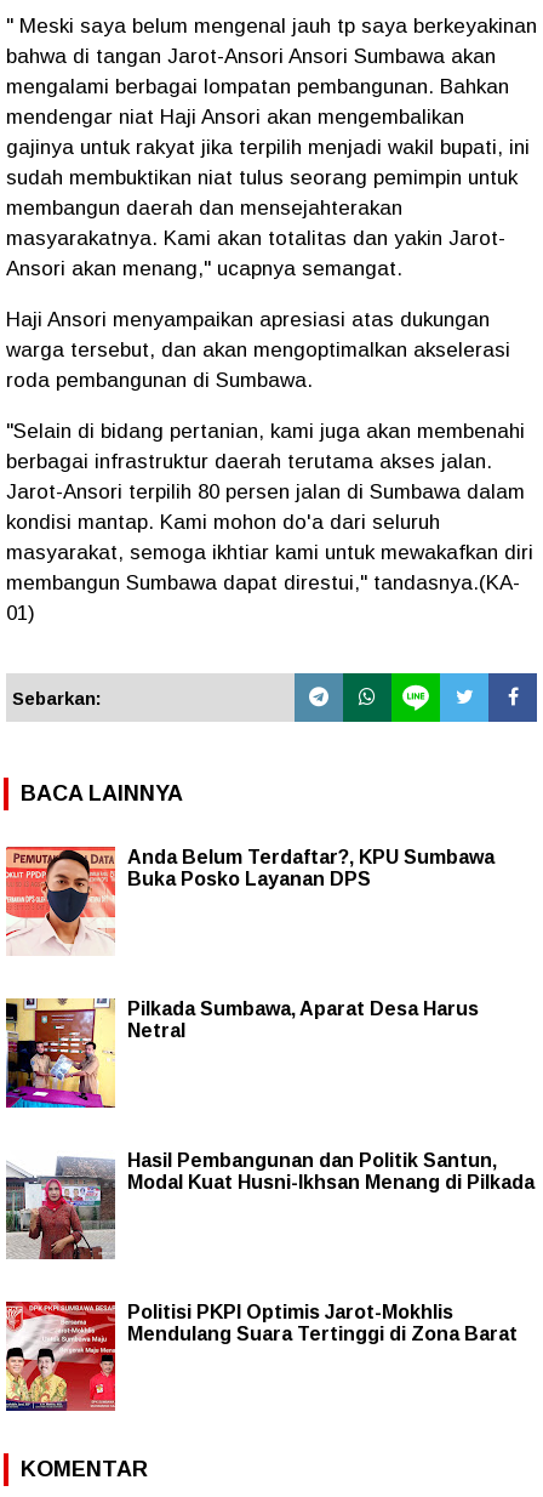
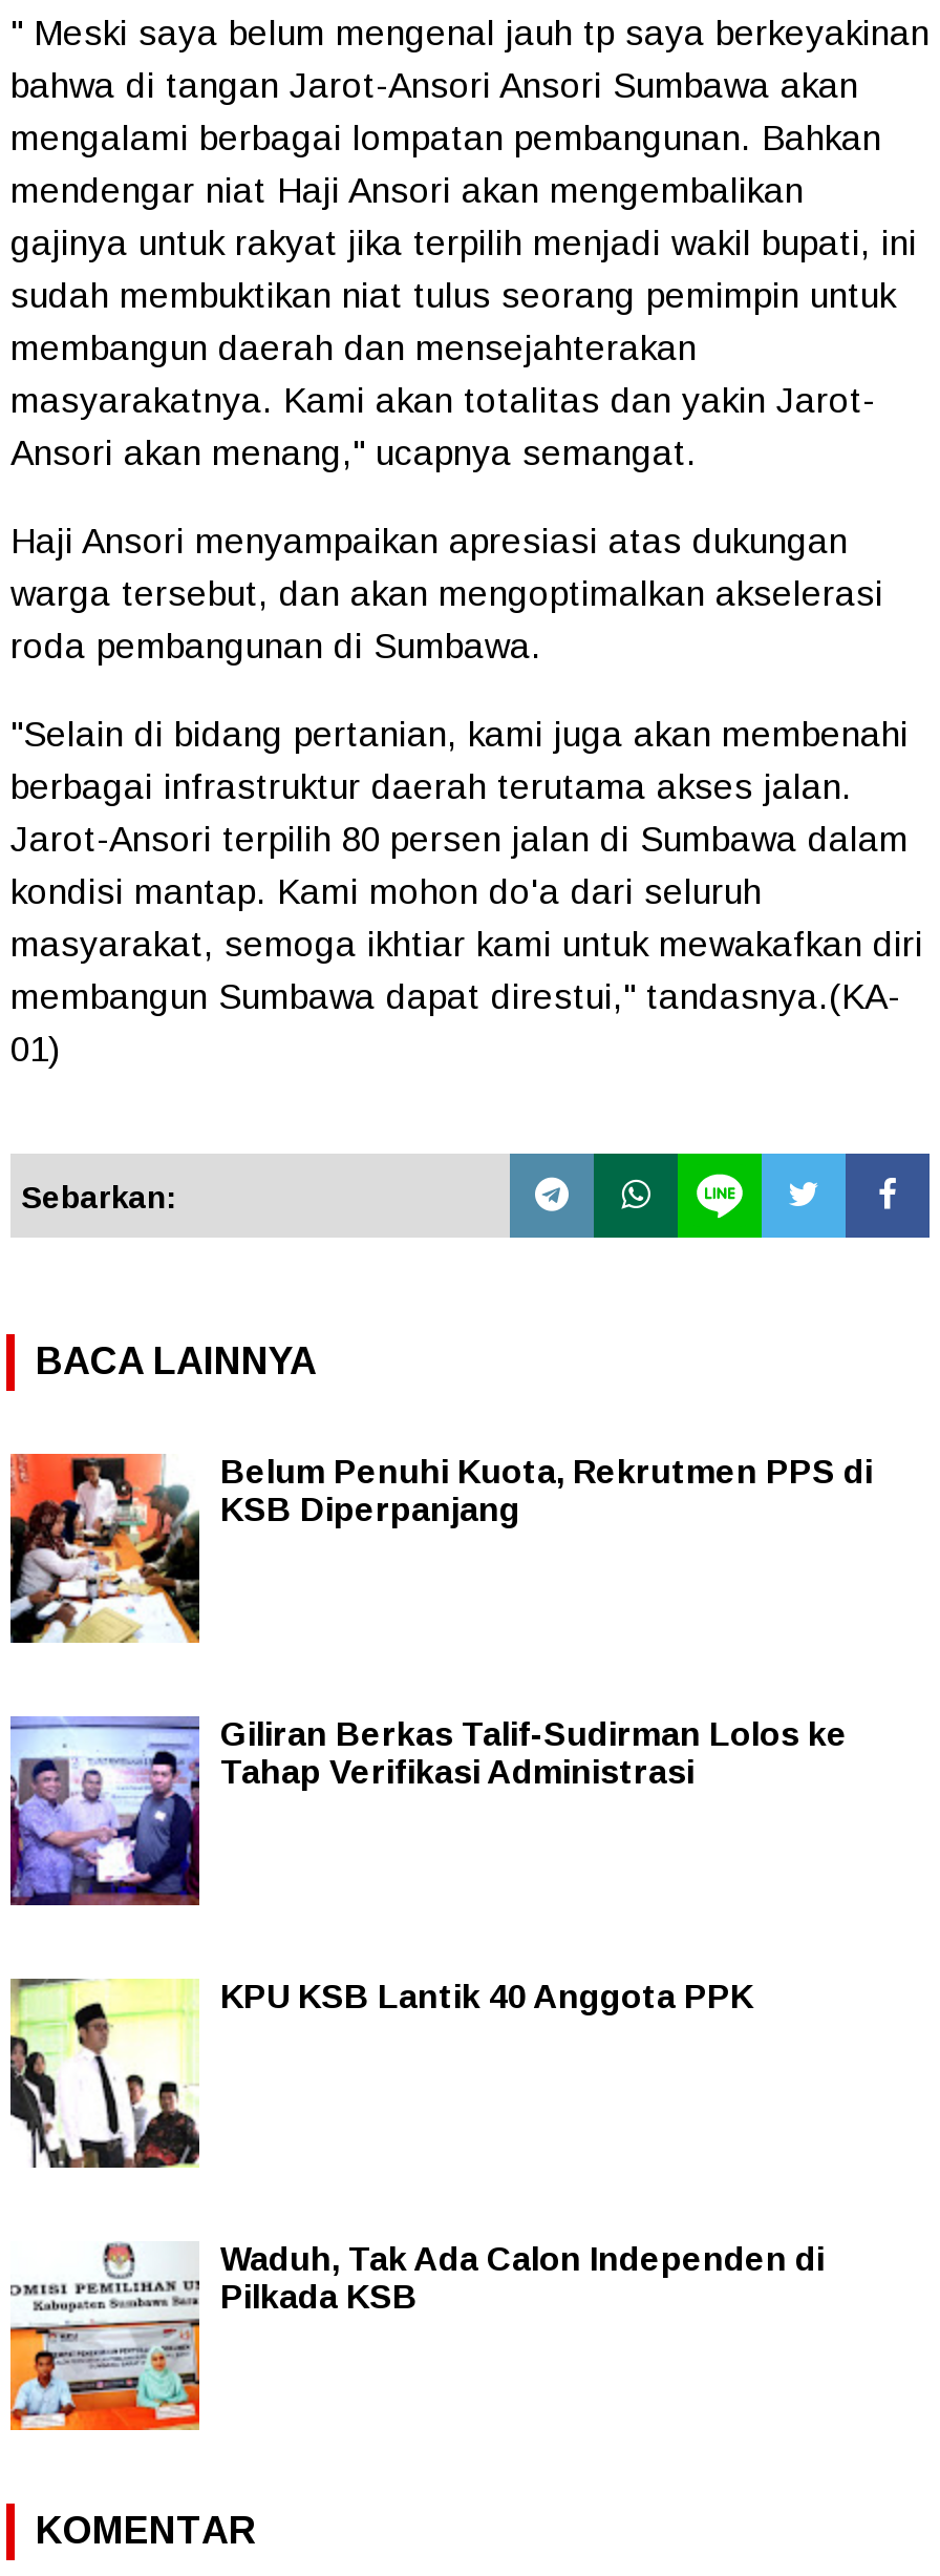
- [image]
- Anda Belum Terdaftar?, KPU Sumbawa
- Buka Posko Layanan DPS
+ [image]
+ Belum Penuhi Kuota, Rekrutmen PPS di
+ KSB Diperpanjang

- [image]
- Pilkada Sumbawa, Aparat Desa Harus
- Netral
+ [image]
+ Giliran Berkas Talif-Sudirman Lolos ke
+ Tahap Verifikasi Administrasi

- [image]
- Hasil Pembangunan dan Politik Santun,
- Modal Kuat Husni-Ikhsan Menang di Pilkada
+ [image]
+ KPU KSB Lantik 40 Anggota PPK

- [image]
- Politisi PKPI Optimis Jarot-Mokhlis
- Mendulang Suara Tertinggi di Zona Barat
+ [image]
+ Waduh, Tak Ada Calon Independen di
+ Pilkada KSB
